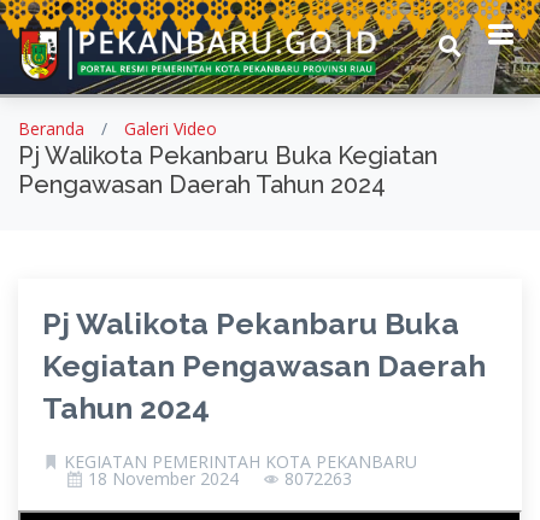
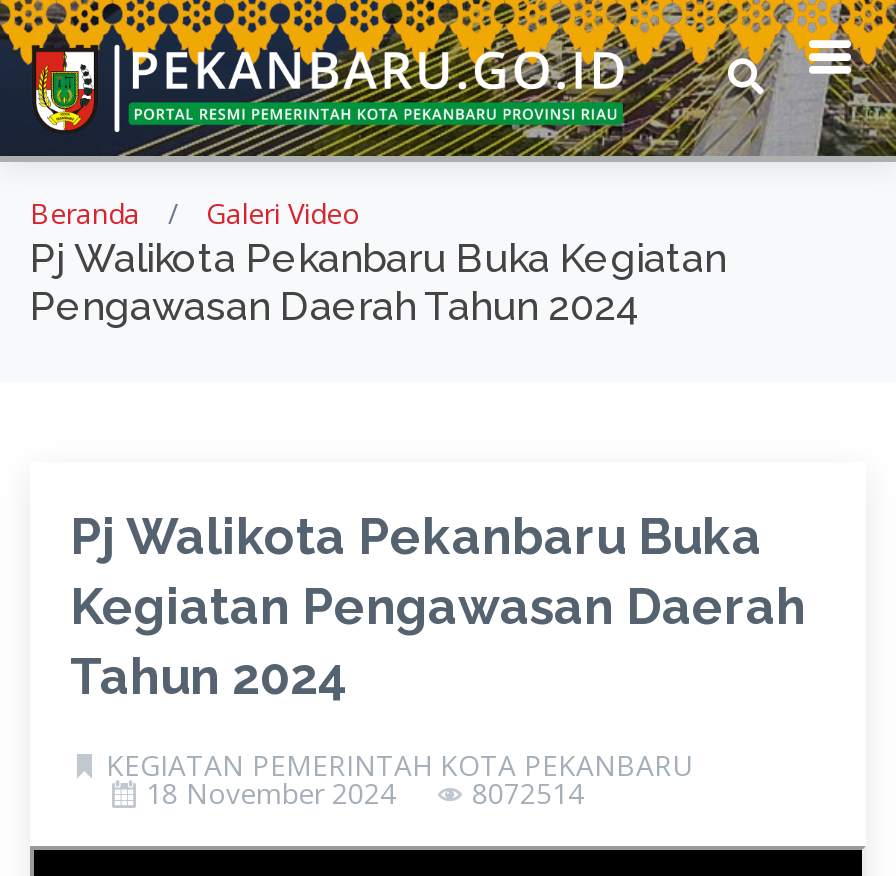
- 18 November 2024 8072263
+ 18 November 2024 8072514
